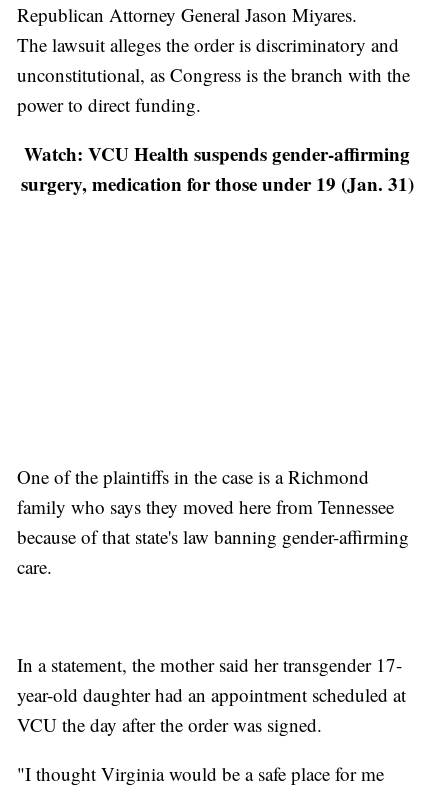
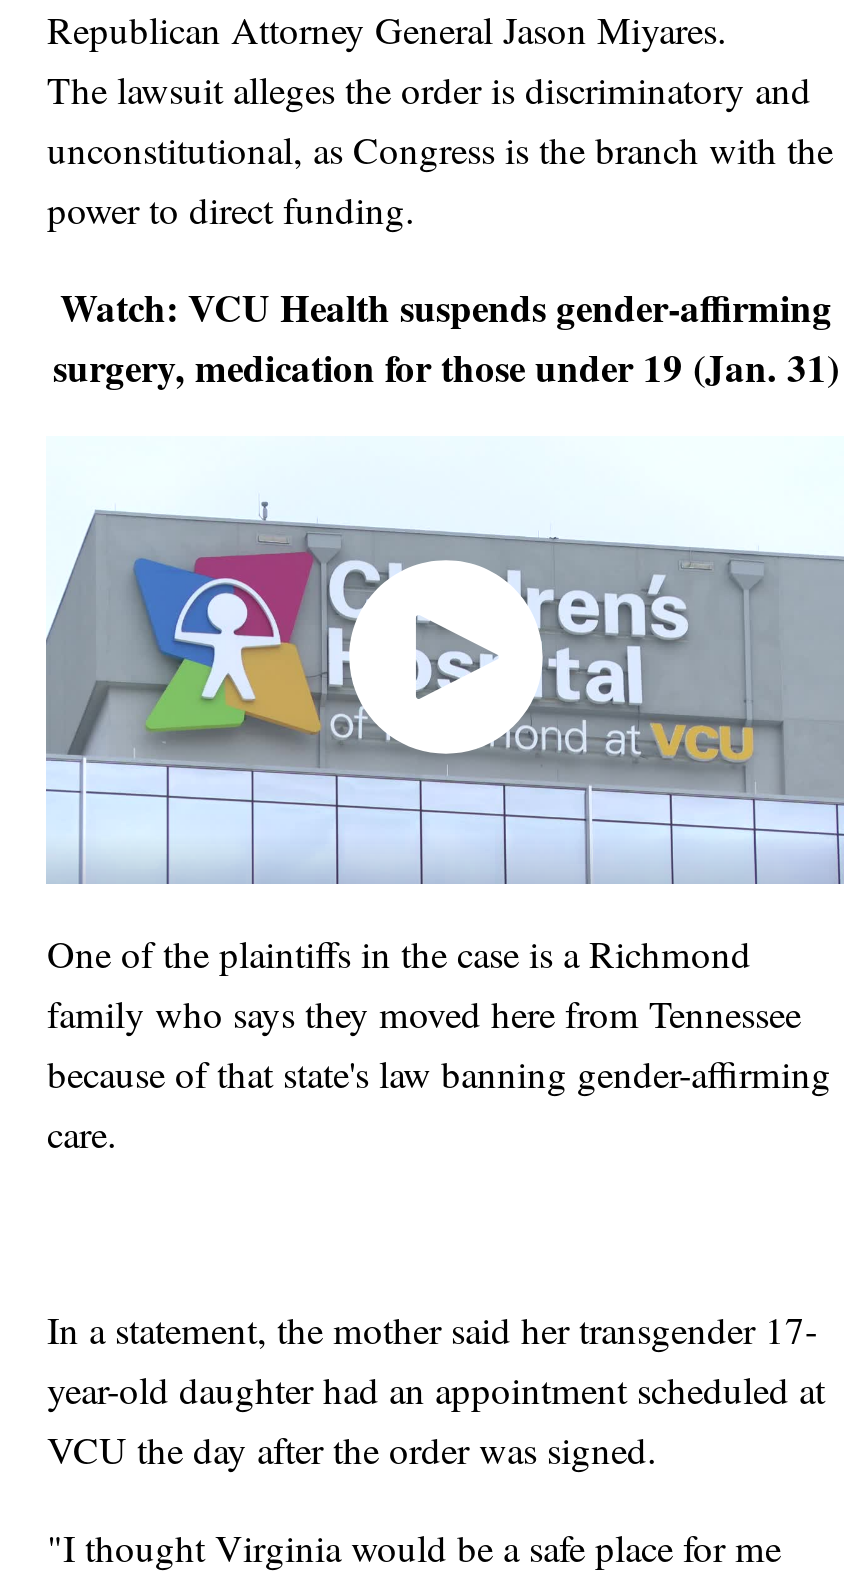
+ [image]
